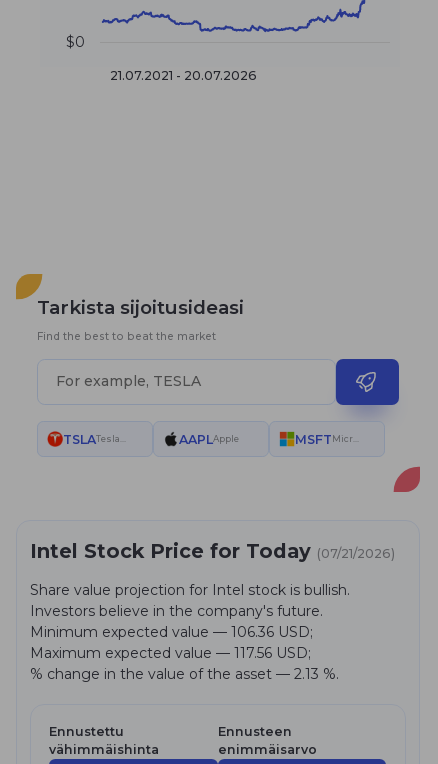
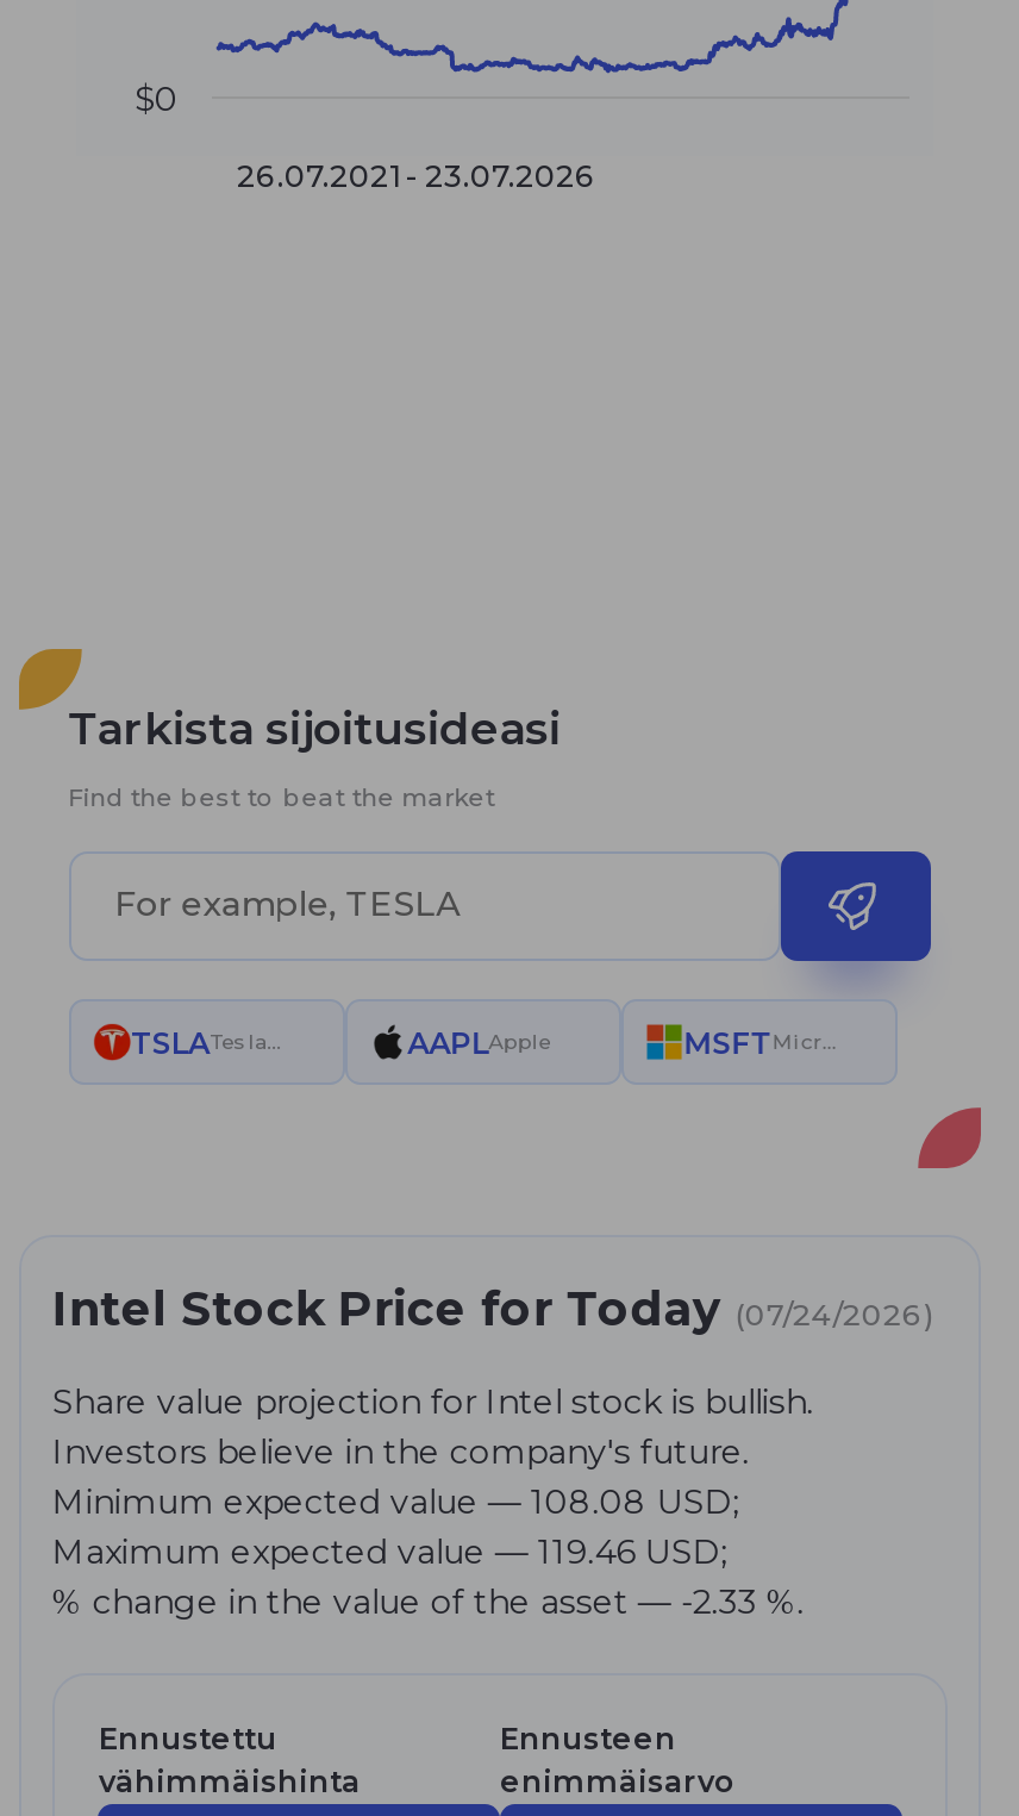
- 21.07.2021 - 20.07.2026
+ 26.07.2021 - 23.07.2026

- Intel Stock Price for Today (07/21/2026)
+ Intel Stock Price for Today (07/24/2026)

- Minimum expected value — 106.36 USD;
+ Minimum expected value — 108.08 USD;

- Maximum expected value — 117.56 USD;
+ Maximum expected value — 119.46 USD;

- % change in the value of the asset — 2.13 %.
+ % change in the value of the asset — -2.33 %.
